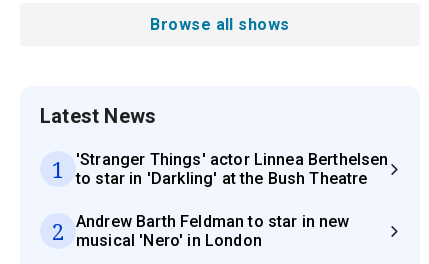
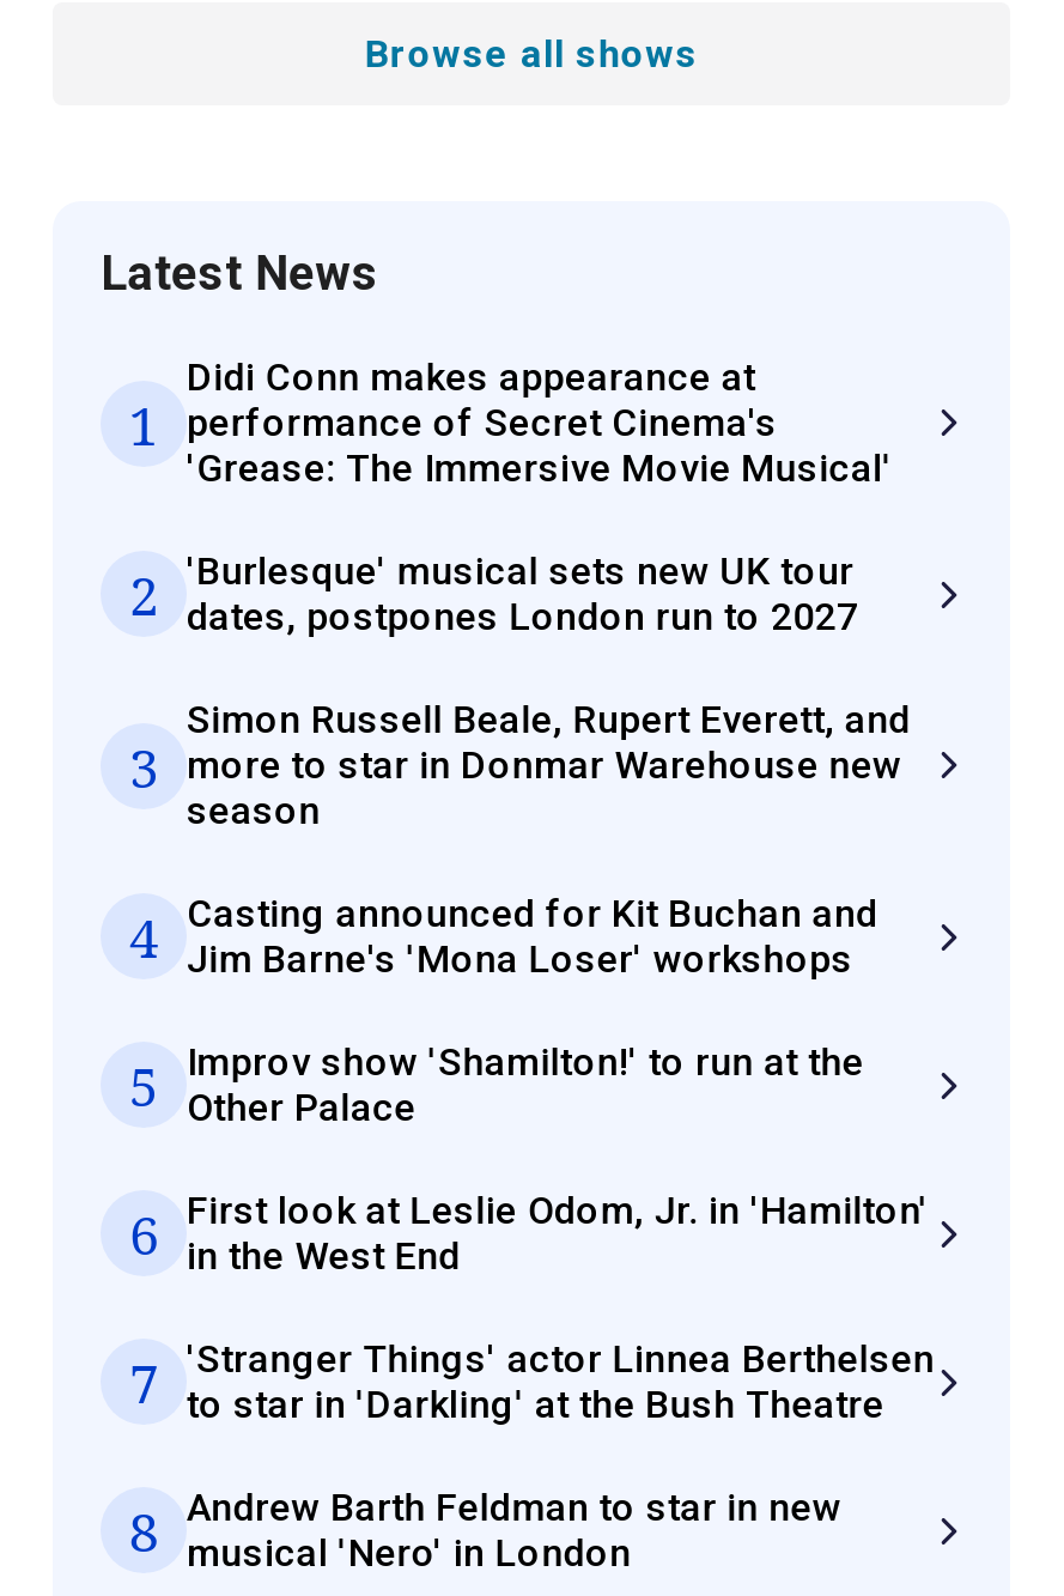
+ Didi Conn makes appearance at
+ performance of Secret Cinema's
+ 'Grease: The Immersive Movie Musical'
+ 2
+ 'Burlesque' musical sets new UK tour
+ dates, postpones London run to 2027
+ 3

+ Simon Russell Beale, Rupert Everett, and
+ more to star in Donmar Warehouse new
+ season
+ 4
+ Casting announced for Kit Buchan and
+ Jim Barne's 'Mona Loser' workshops
+ 5
+ Improv show 'Shamilton!' to run at the
+ Other Palace
+ 6
+ First look at Leslie Odom, Jr. in 'Hamilton'
+ in the West End
+ 7

- 2 Andrew Barth Feldman to star in new musical 'Nero' in London
+ 8 Andrew Barth Feldman to star in new musical 'Nero' in London
